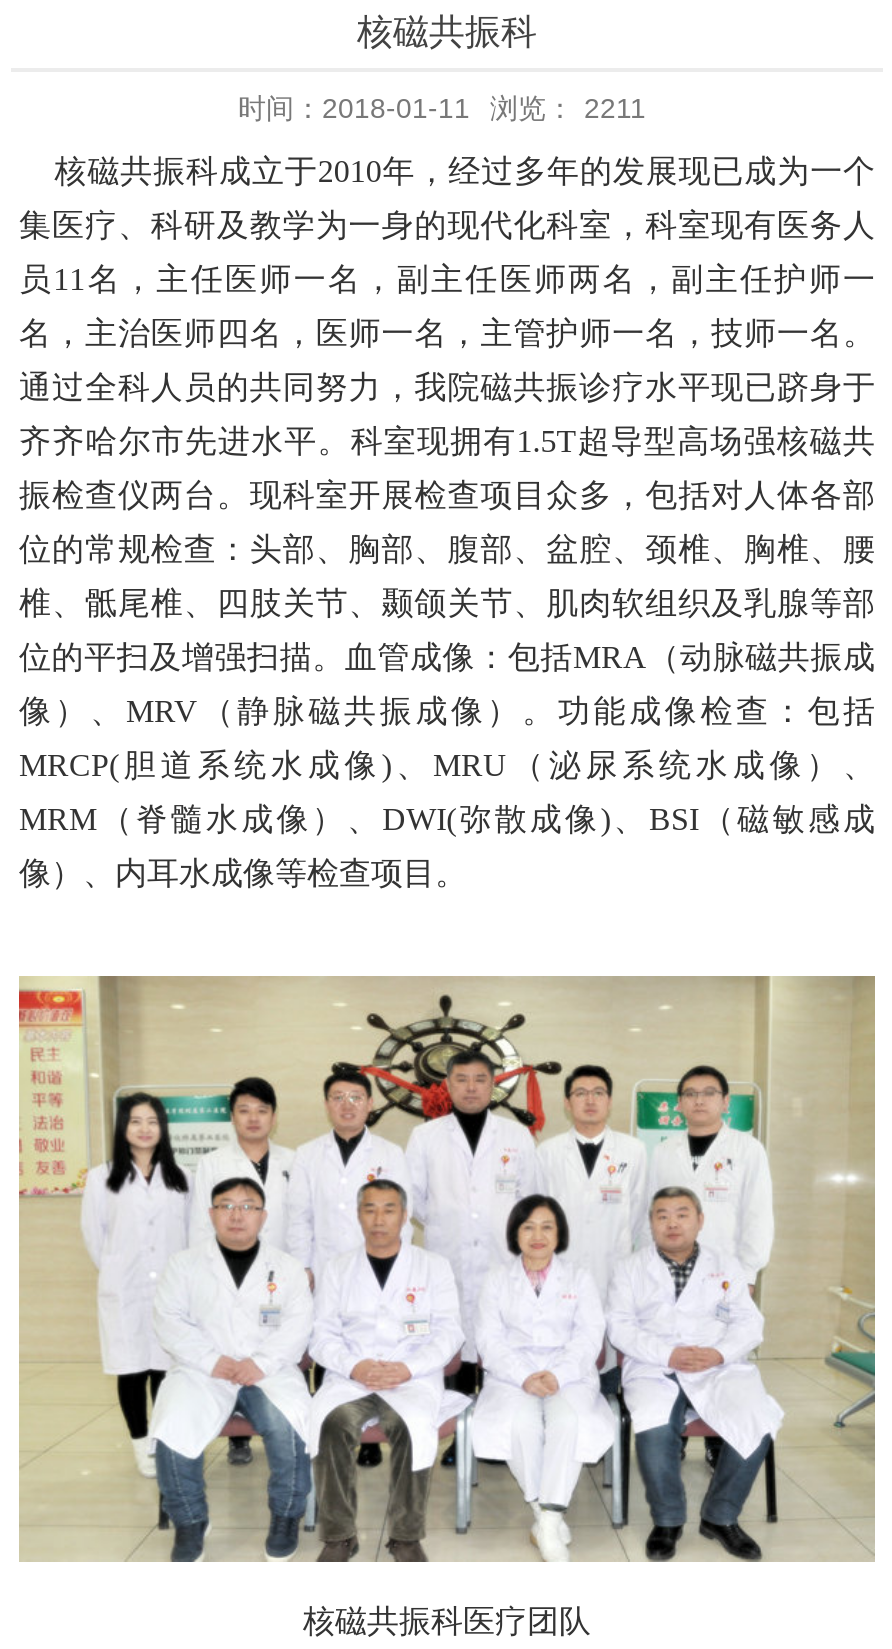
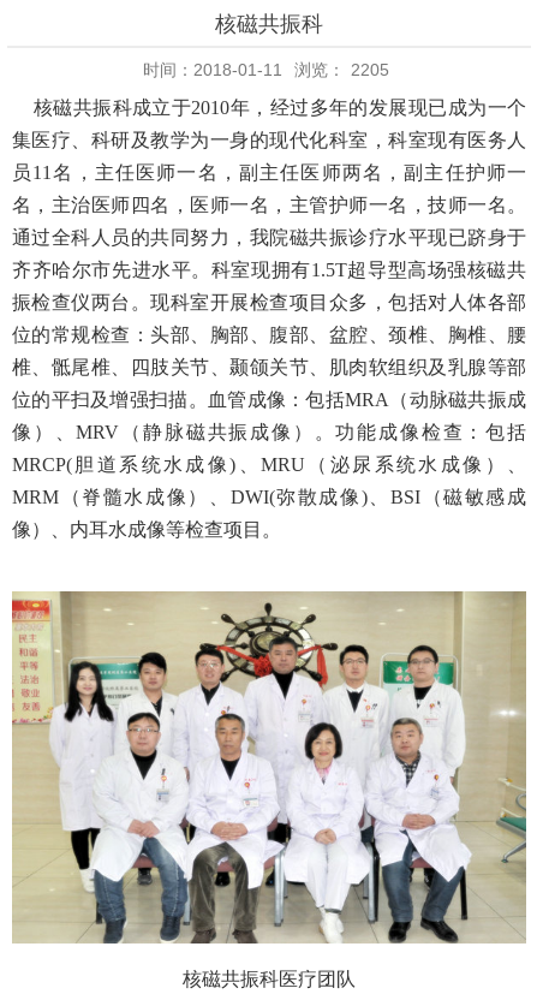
- 时间：2018-01-11 浏览： 2211
+ 时间：2018-01-11 浏览： 2205
